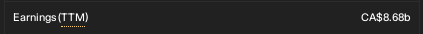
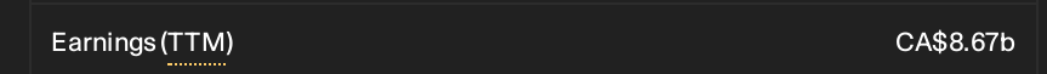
- CA$8.68b
+ CA$8.67b
